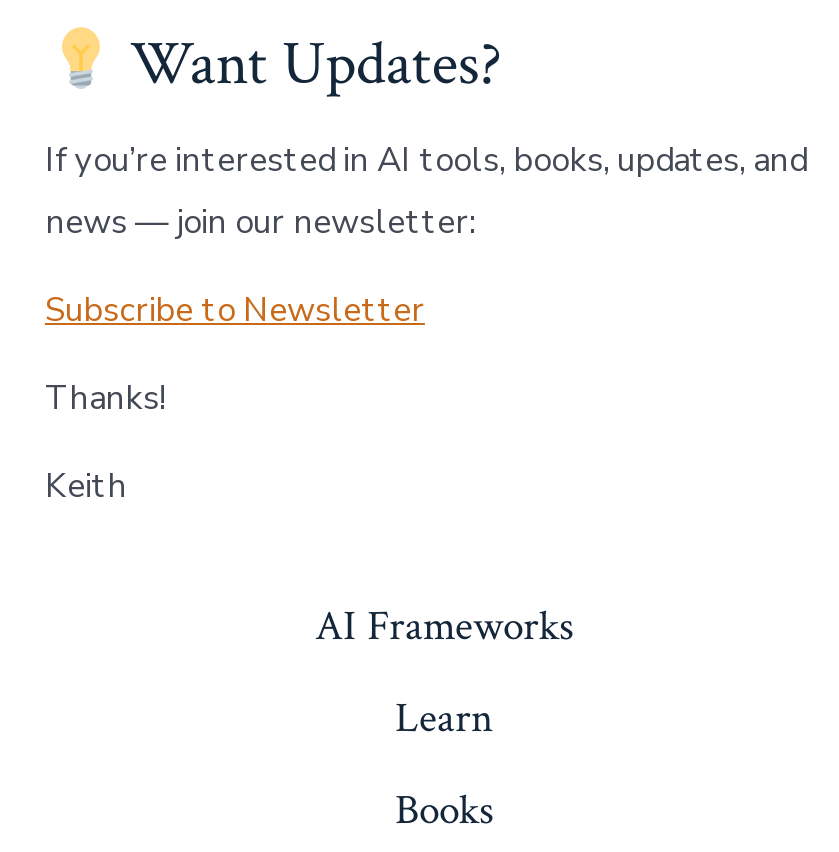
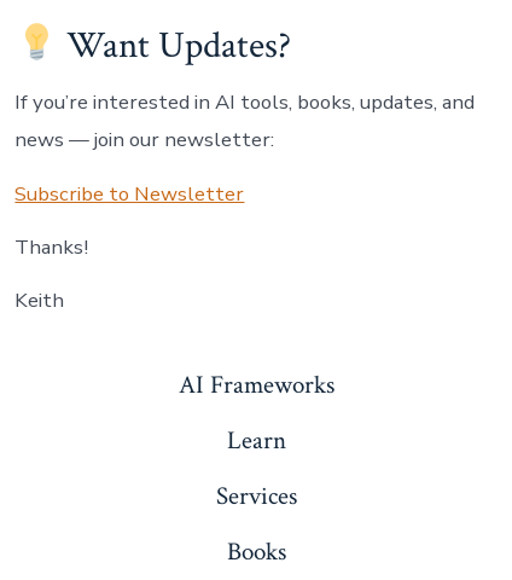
+ Services
